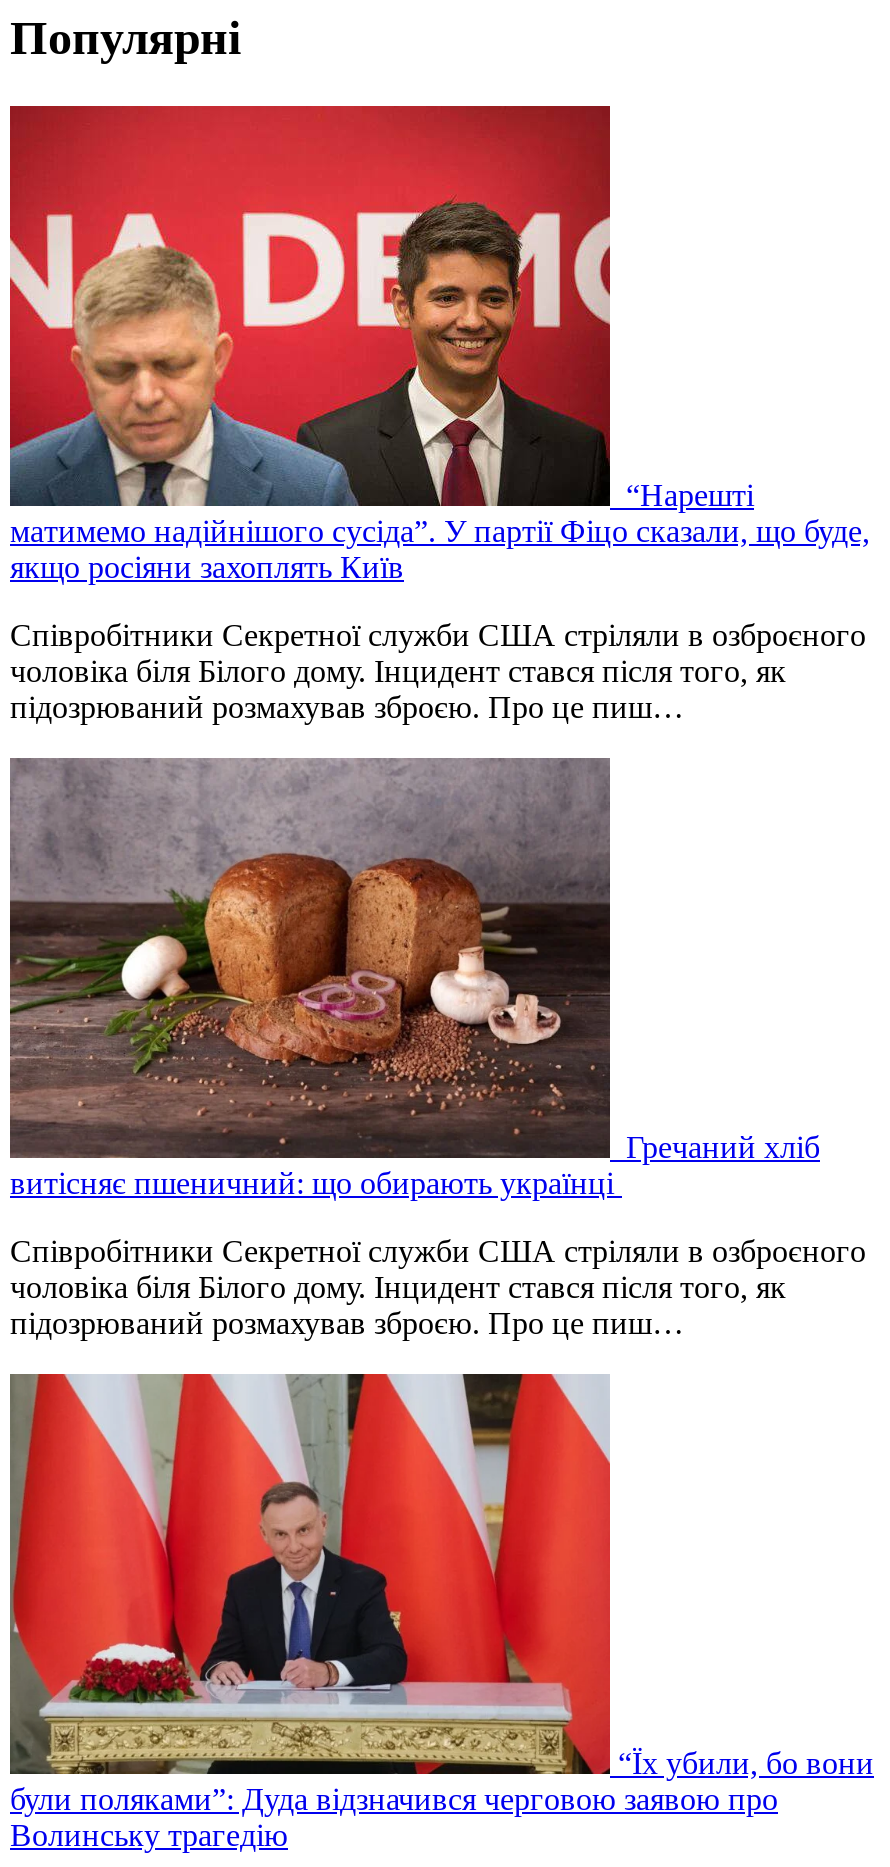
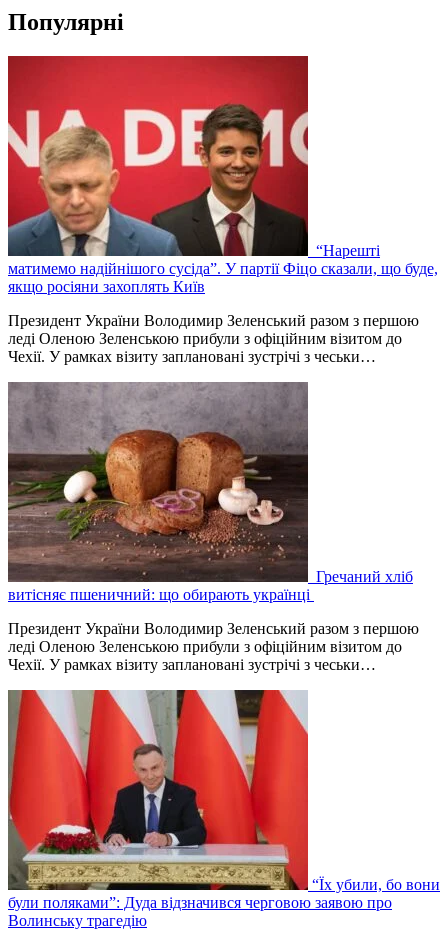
- Співробітники Секретної служби США стріляли в озброєного
- чоловіка біля Білого дому. Інцидент стався після того, як
- підозрюваний розмахував зброєю. Про це пиш…
+ Президент України Володимир Зеленський разом з першою
+ леді Оленою Зеленською прибули з офіційним візитом до
+ Чехії. У рамках візиту заплановані зустрічі з чеськи…

- Співробітники Секретної служби США стріляли в озброєного
- чоловіка біля Білого дому. Інцидент стався після того, як
- підозрюваний розмахував зброєю. Про це пиш…
+ Президент України Володимир Зеленський разом з першою
+ леді Оленою Зеленською прибули з офіційним візитом до
+ Чехії. У рамках візиту заплановані зустрічі з чеськи…
